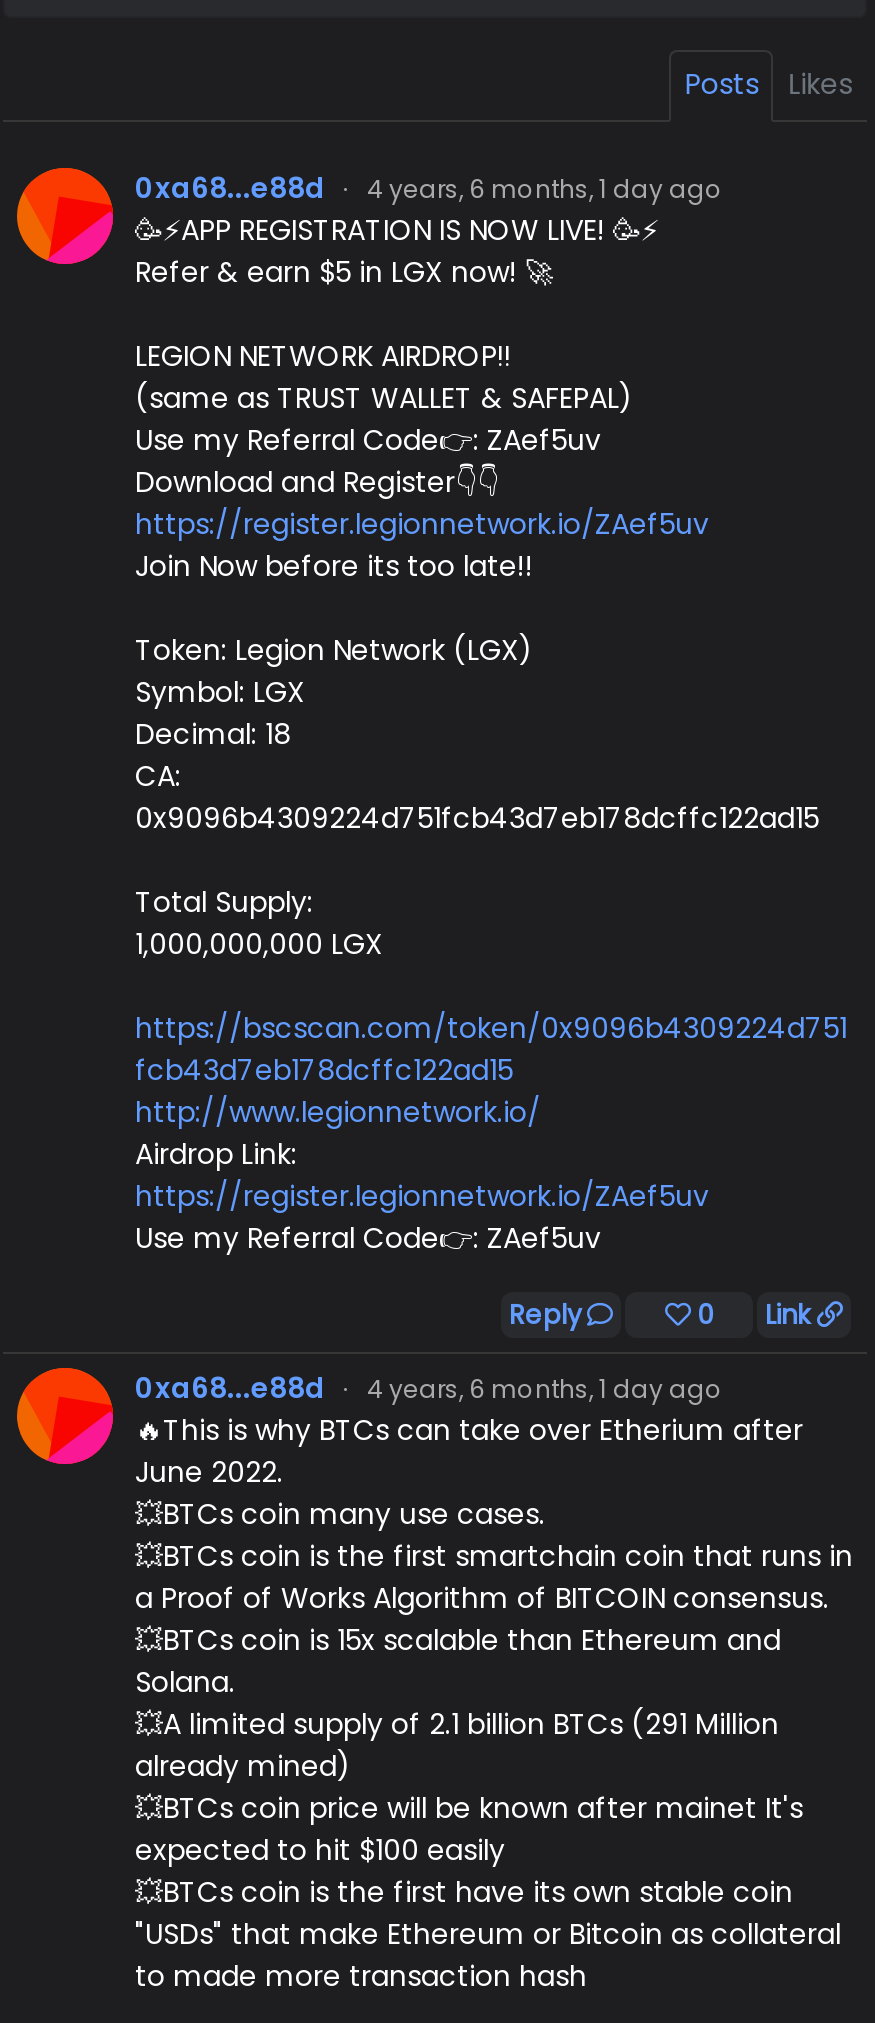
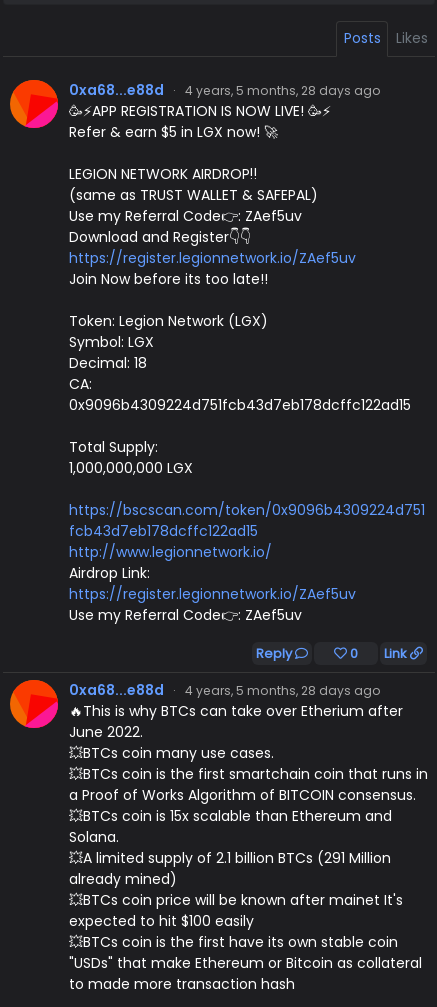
- 0xa68...e88d · 4 years, 6 months, 1 day ago
+ 0xa68...e88d · 4 years, 5 months, 28 days ago

- 0xa68...e88d · 4 years, 6 months, 1 day ago
+ 0xa68...e88d · 4 years, 5 months, 28 days ago
